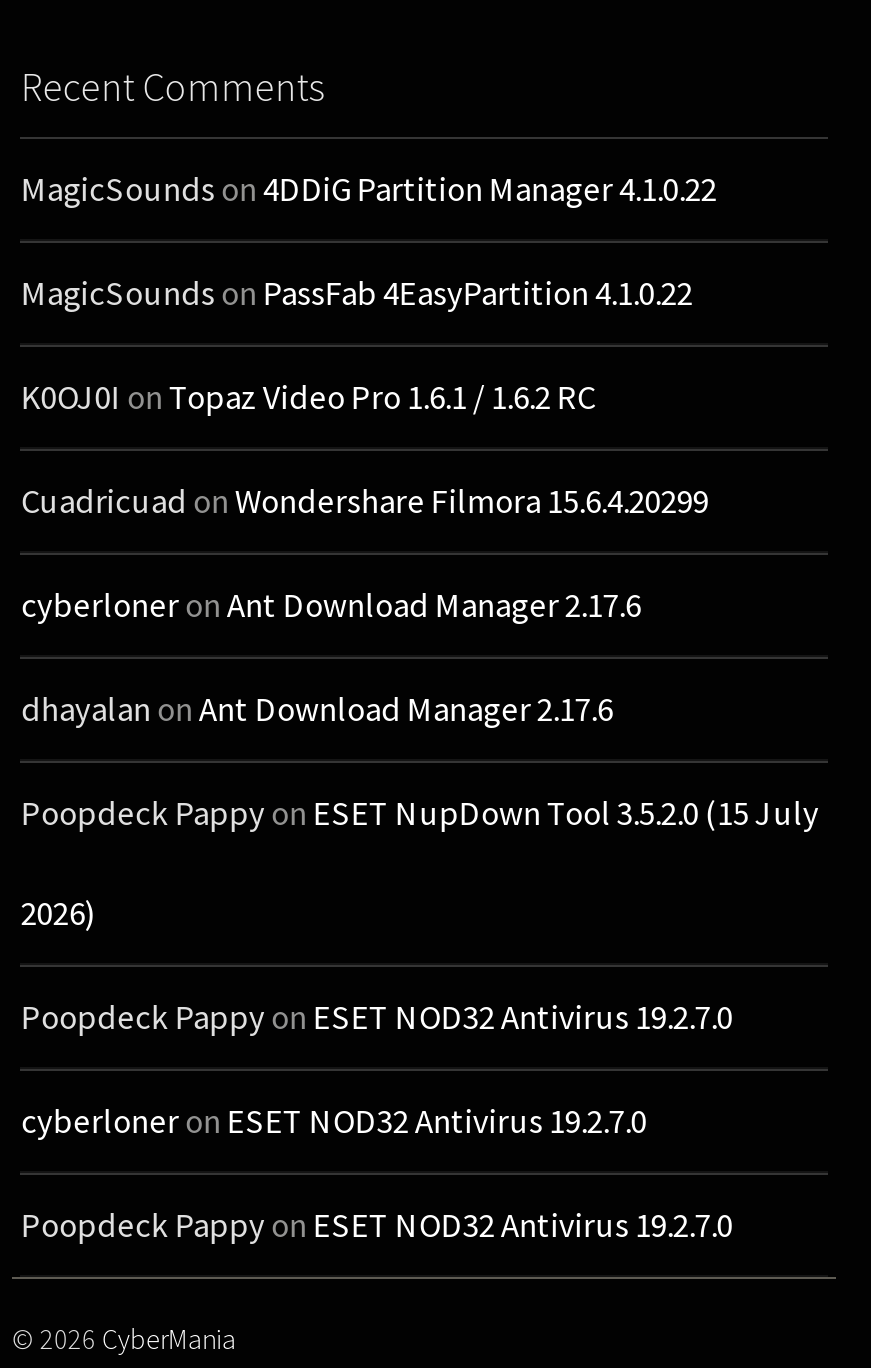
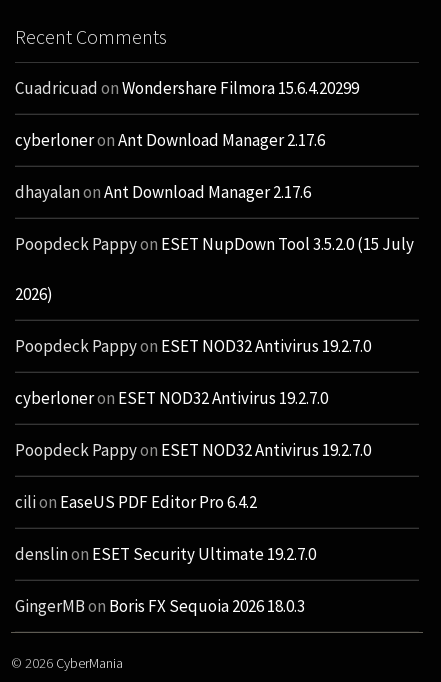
- MagicSounds on 4DDiG Partition Manager 4.1.0.22
- MagicSounds on PassFab 4EasyPartition 4.1.0.22
- K0OJ0I on Topaz Video Pro 1.6.1 / 1.6.2 RC

moved up: Cuadricuad on Wondershare Filmora 15.6.4.20299 | cyberloner on Ant Download Manager 2.17.6 | dhayalan on Ant Download Manager 2.17.6 | Poopdeck Pappy on ESET NupDown Tool 3.5.2.0 (15 July | 2026) | Poopdeck Pappy on ESET NOD32 Antivirus 19.2.7.0 | cyberloner on ESET NOD32 Antivirus 19.2.7.0 | Poopdeck Pappy on ESET NOD32 Antivirus 19.2.7.0

+ cili on EaseUS PDF Editor Pro 6.4.2
+ denslin on ESET Security Ultimate 19.2.7.0
+ GingerMB on Boris FX Sequoia 2026 18.0.3
